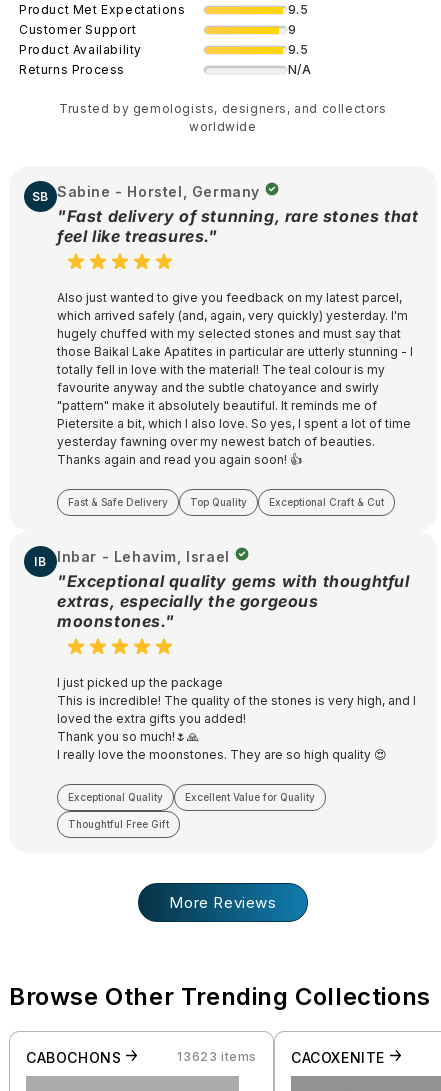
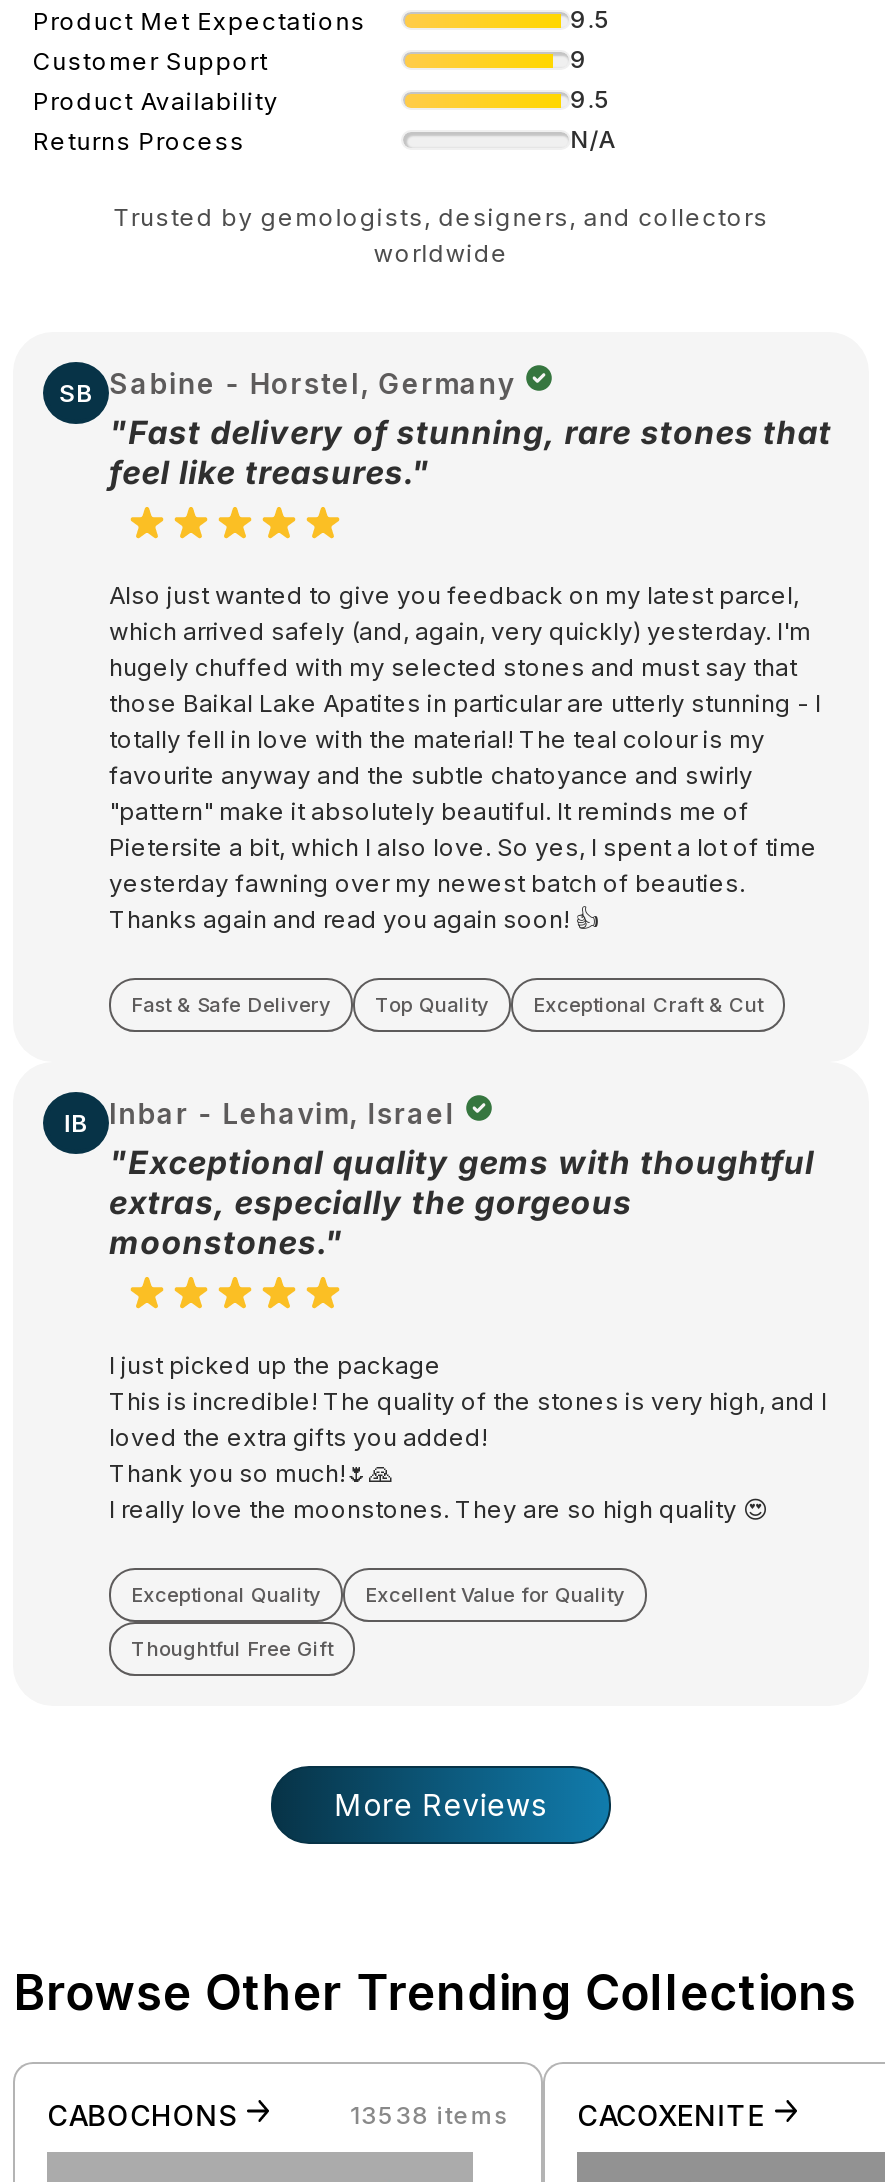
- 13623 items
+ 13538 items
